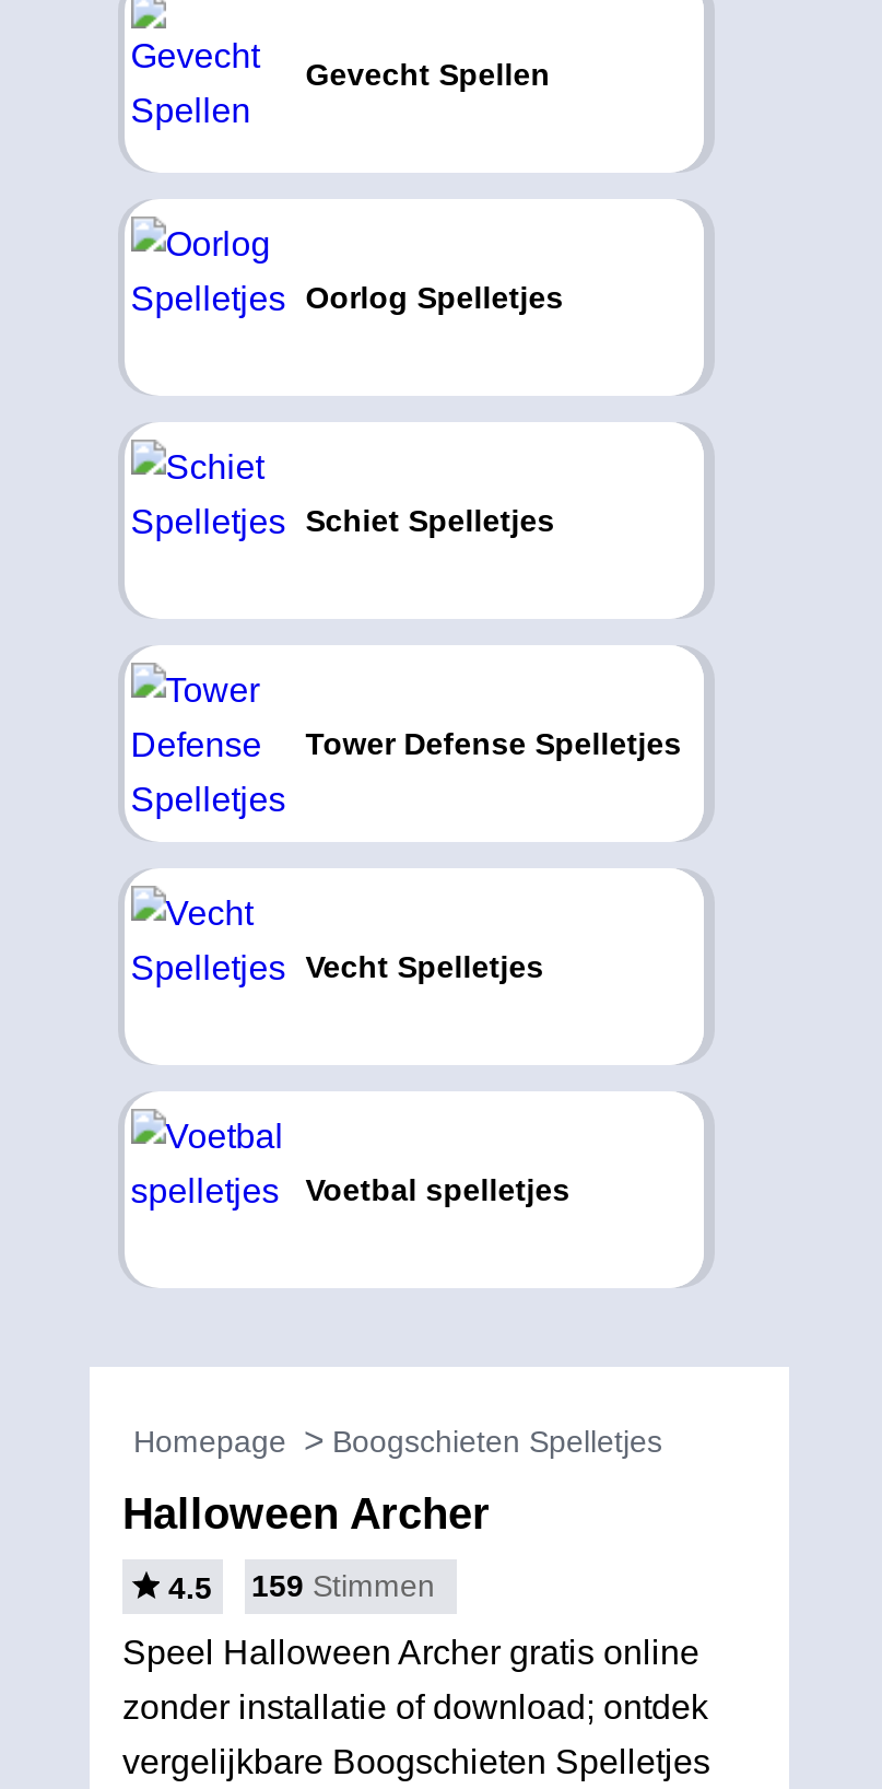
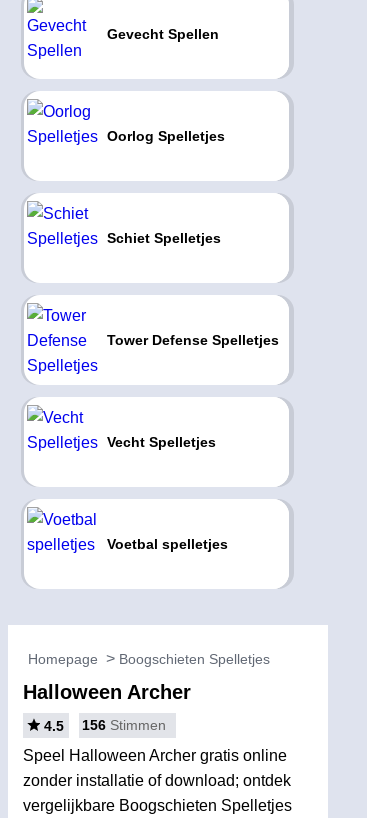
- 4.5 159 Stimmen
+ 4.5 156 Stimmen
